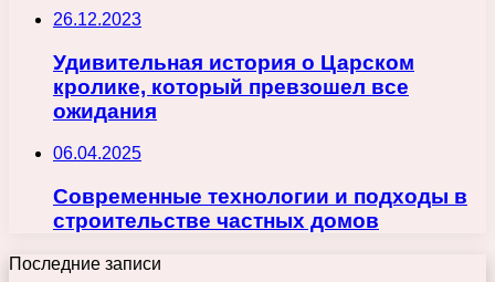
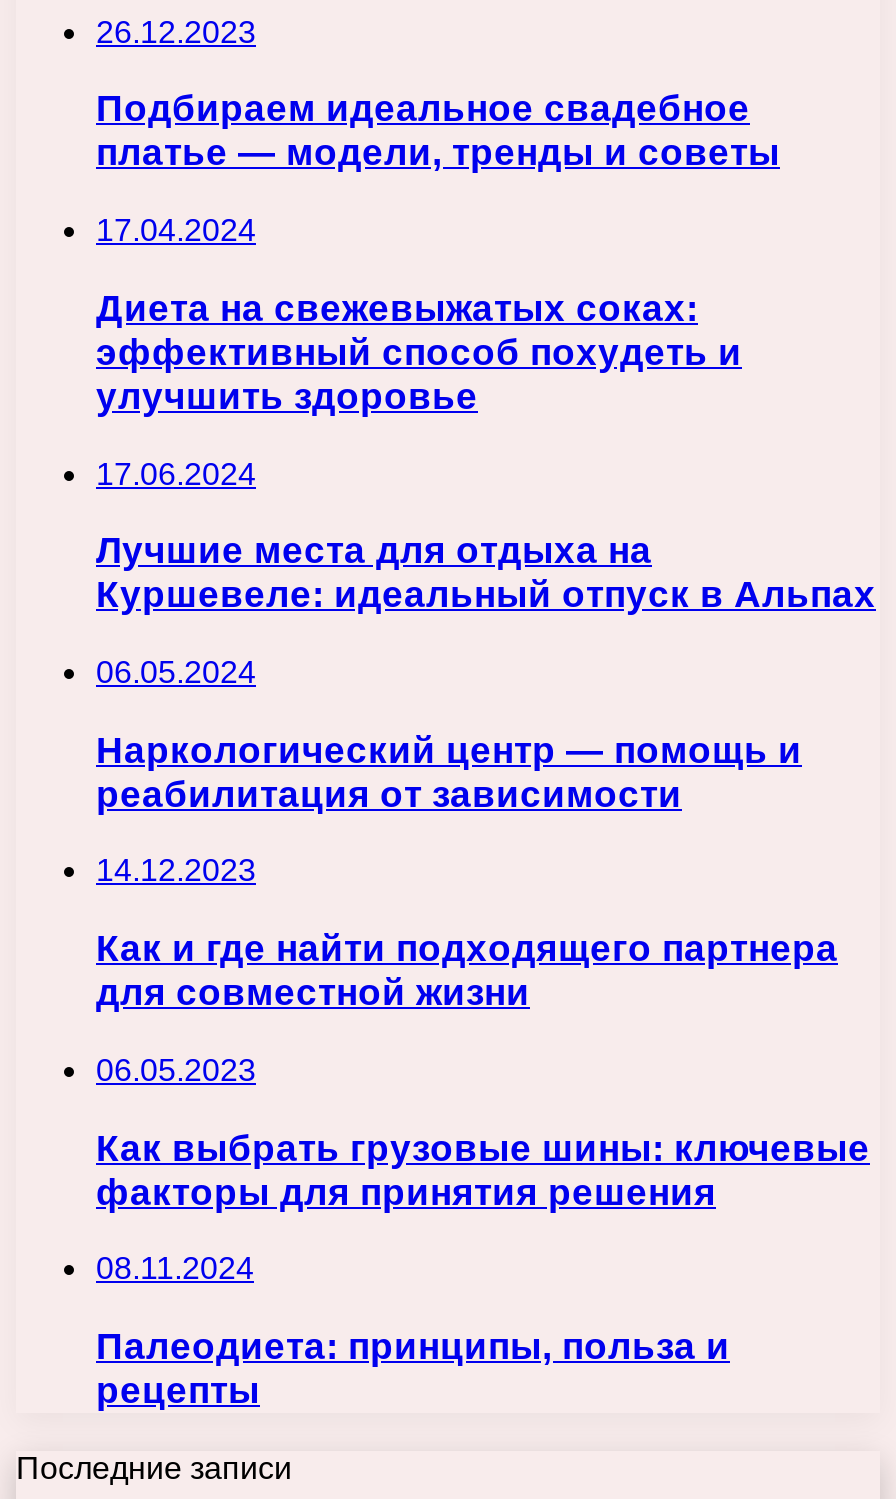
- Удивительная история о Царском
- кролике, который превзошел все
- ожидания
- 06.04.2025
- Современные технологии и подходы в
- строительстве частных домов
+ Подбираем идеальное свадебное
+ платье — модели, тренды и советы
+ 17.04.2024
+ Диета на свежевыжатых соках:
+ эффективный способ похудеть и
+ улучшить здоровье
+ 17.06.2024
+ Лучшие места для отдыха на
+ Куршевеле: идеальный отпуск в Альпах
+ 06.05.2024
+ Наркологический центр — помощь и
+ реабилитация от зависимости
+ 14.12.2023
+ Как и где найти подходящего партнера
+ для совместной жизни
+ 06.05.2023
+ Как выбрать грузовые шины: ключевые
+ факторы для принятия решения
+ 08.11.2024
+ Палеодиета: принципы, польза и
+ рецепты
